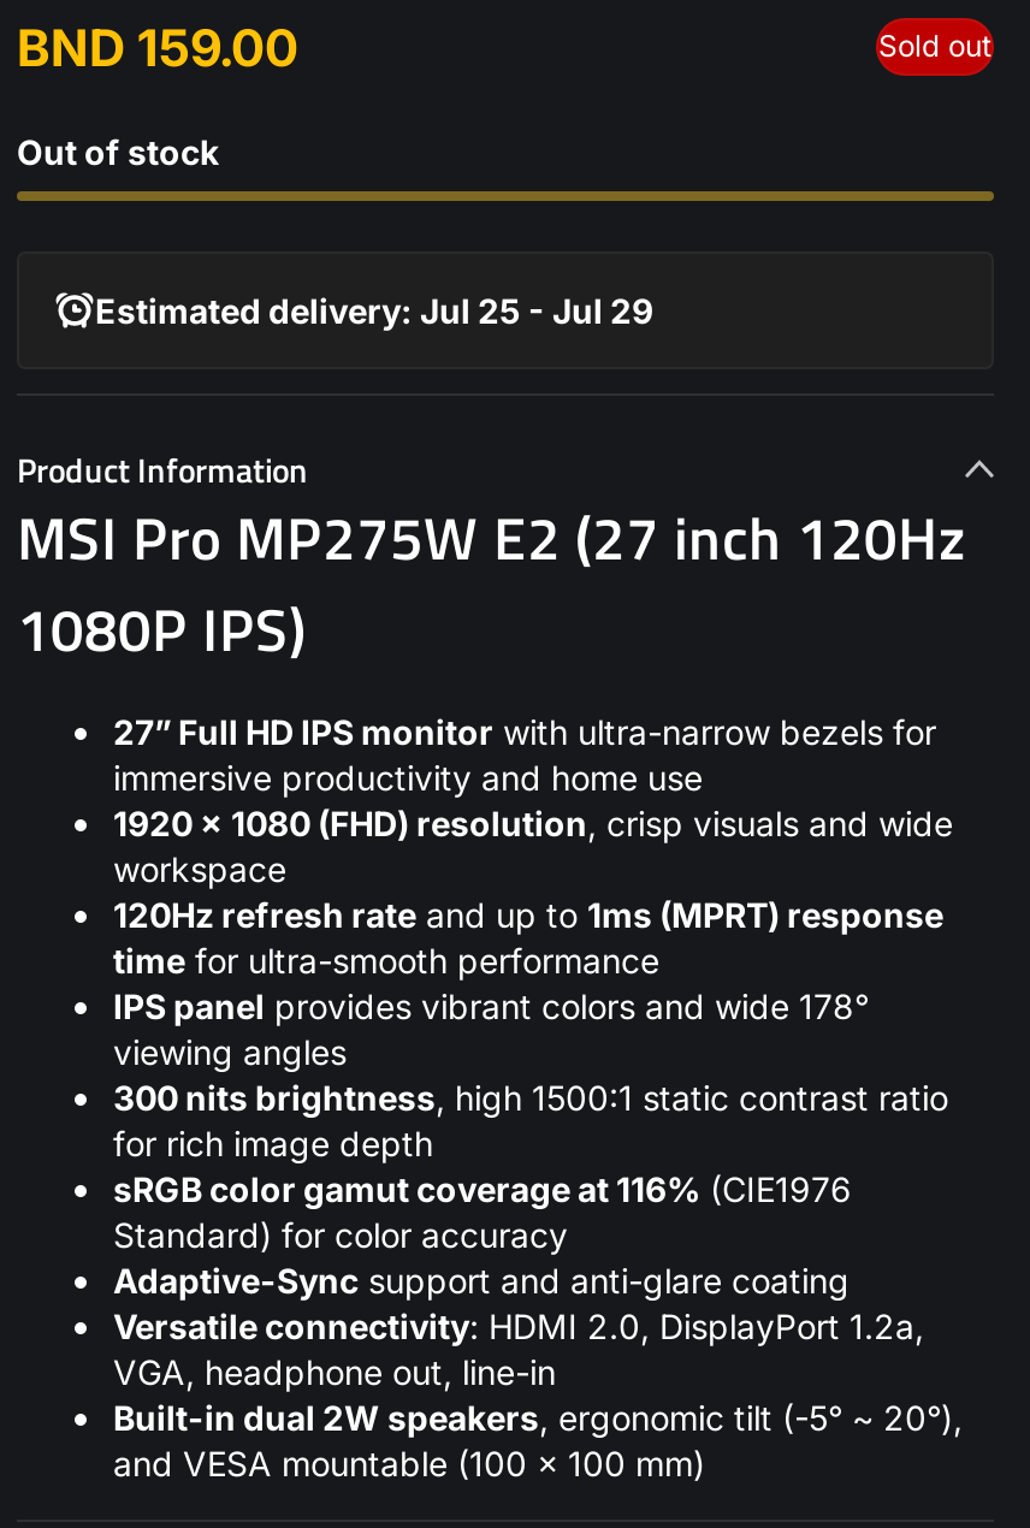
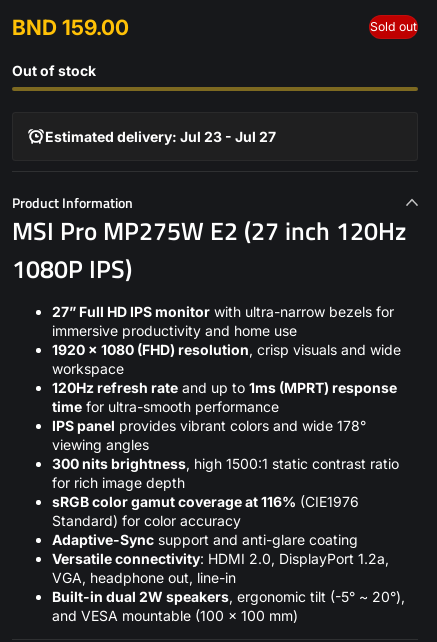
- Estimated delivery: Jul 25 - Jul 29
+ Estimated delivery: Jul 23 - Jul 27
